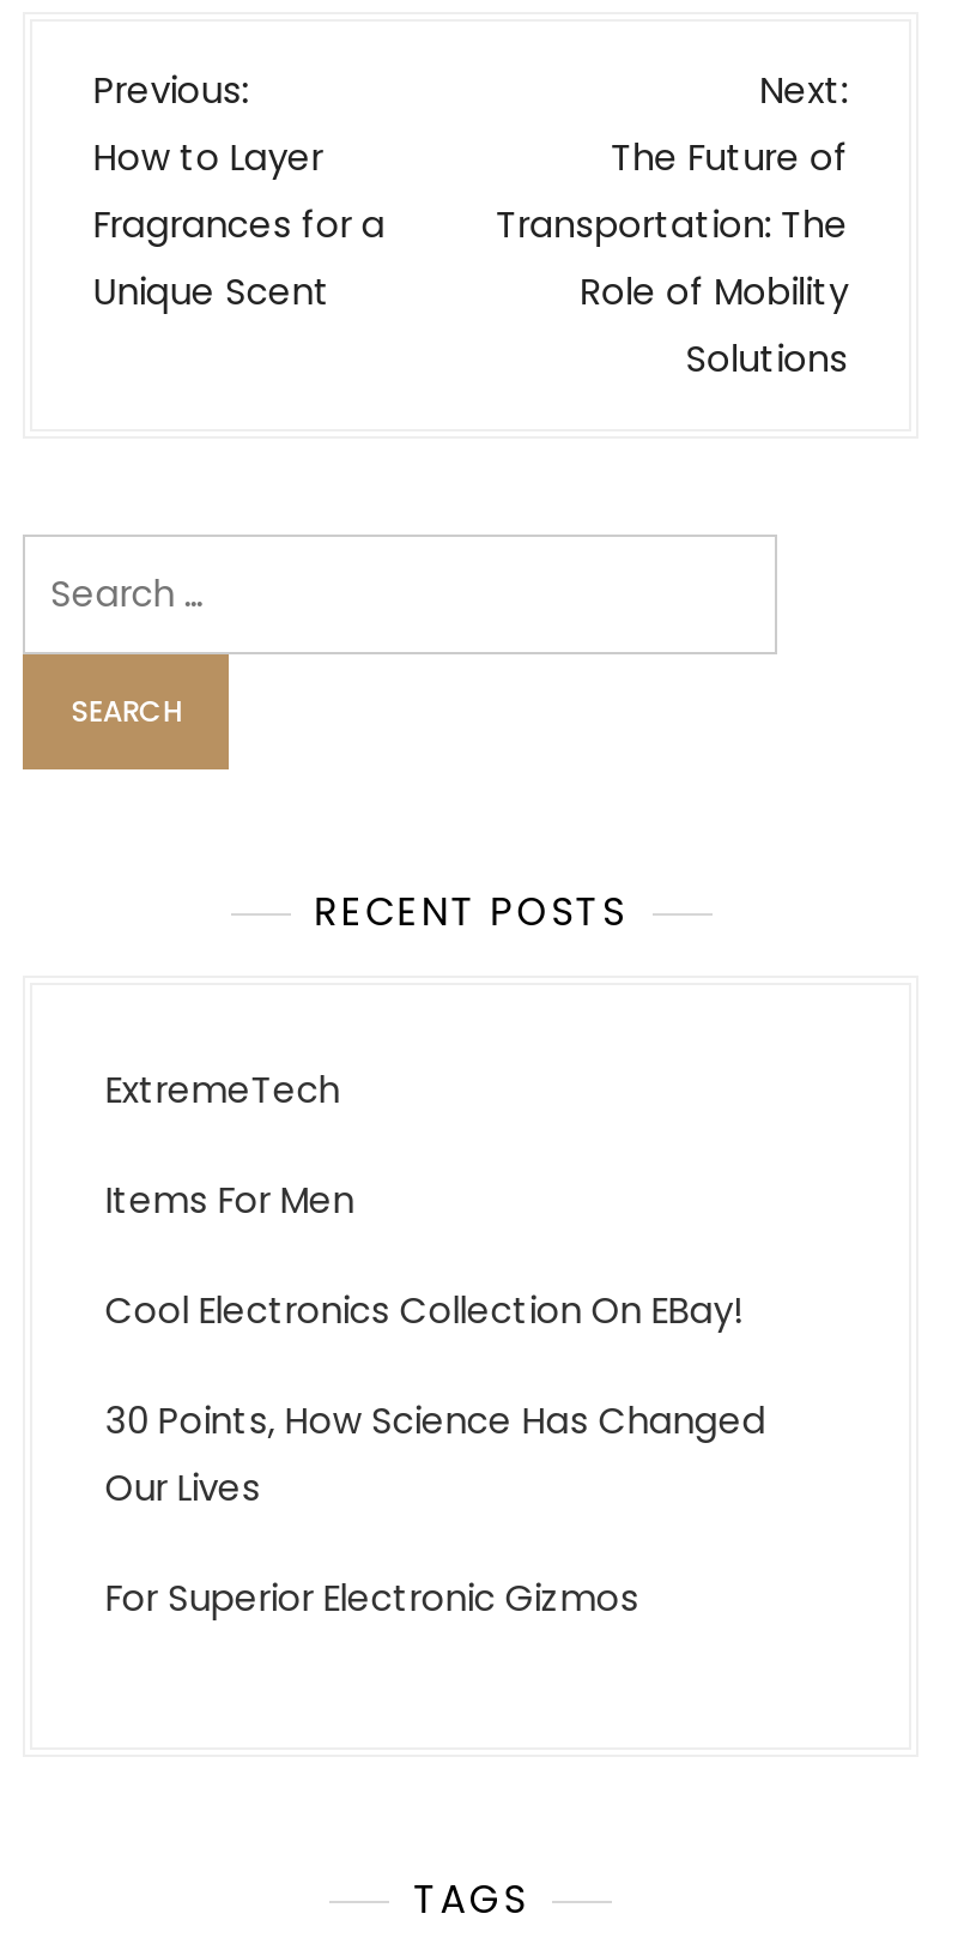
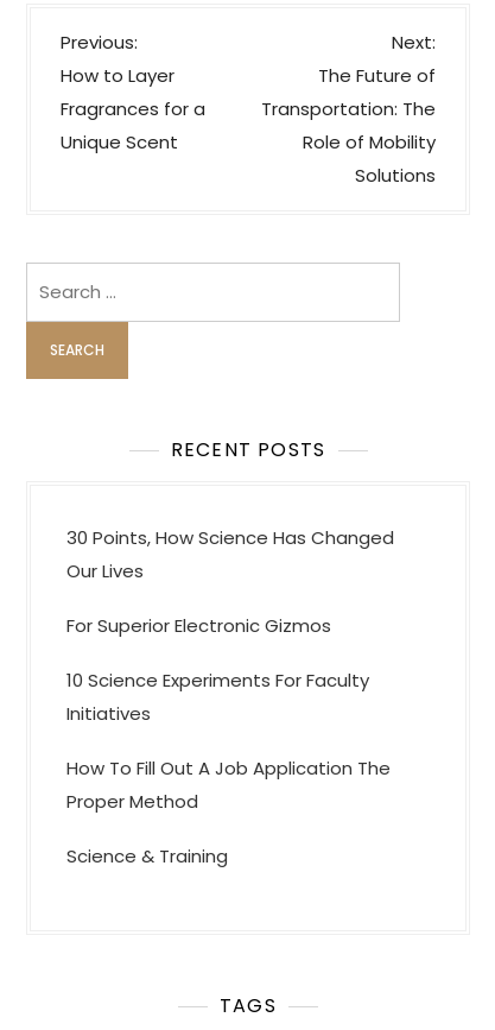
- ExtremeTech
- Items For Men
- Cool Electronics Collection On EBay!

moved up: 30 Points, How Science Has Changed | Our Lives | For Superior Electronic Gizmos

+ 10 Science Experiments For Faculty
+ Initiatives
+ How To Fill Out A Job Application The
+ Proper Method
+ Science & Training
